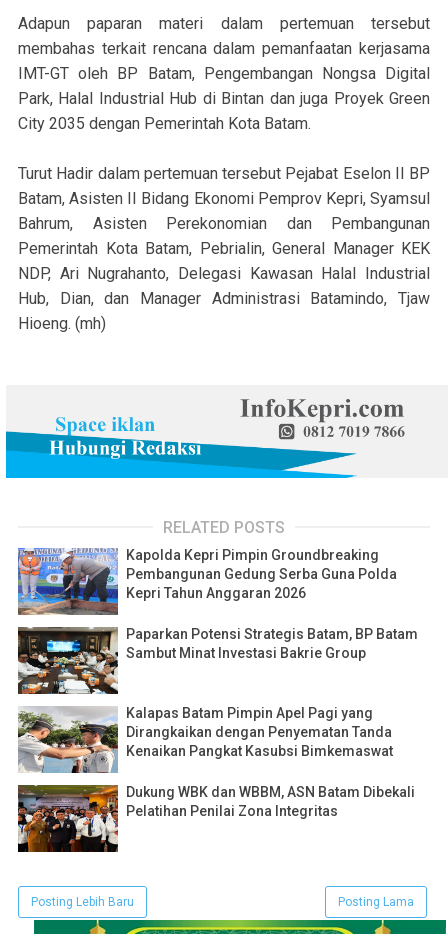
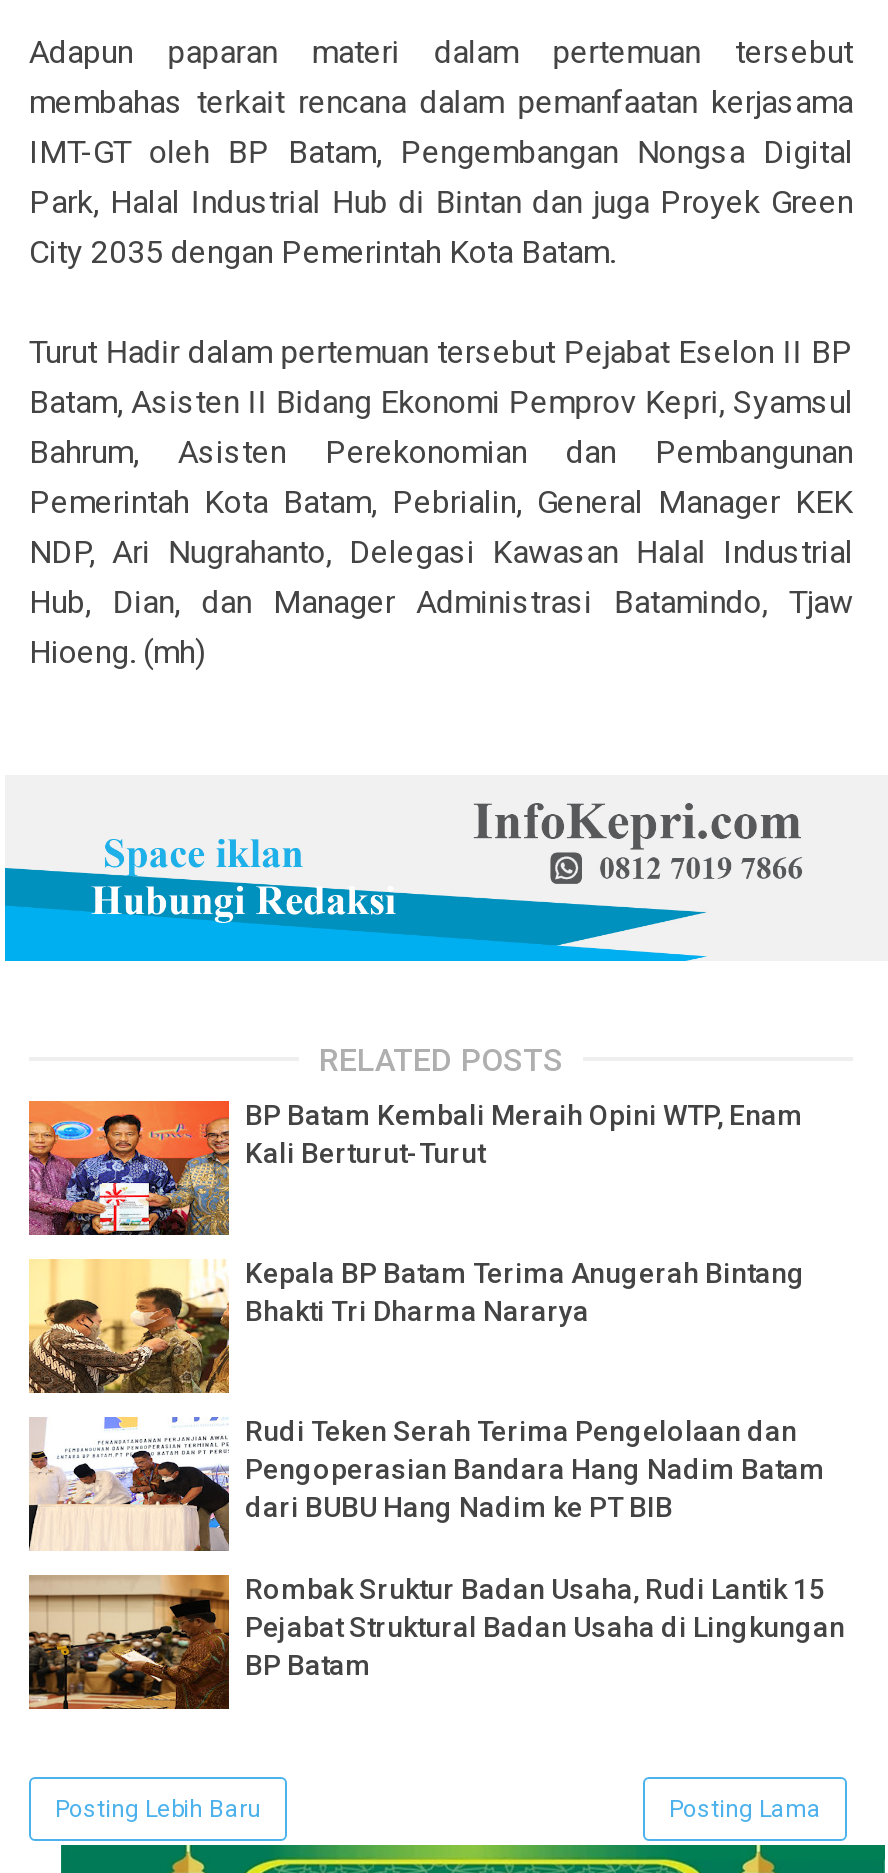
- [image]
- Kapolda Kepri Pimpin Groundbreaking
- Pembangunan Gedung Serba Guna Polda
- Kepri Tahun Anggaran 2026
+ [image]
+ BP Batam Kembali Meraih Opini WTP, Enam
+ Kali Berturut-Turut

- [image]
- Paparkan Potensi Strategis Batam, BP Batam
- Sambut Minat Investasi Bakrie Group
+ [image]
+ Kepala BP Batam Terima Anugerah Bintang
+ Bhakti Tri Dharma Nararya

- [image]
- Kalapas Batam Pimpin Apel Pagi yang
- Dirangkaikan dengan Penyematan Tanda
- Kenaikan Pangkat Kasubsi Bimkemaswat
+ [image]
+ Rudi Teken Serah Terima Pengelolaan dan
+ Pengoperasian Bandara Hang Nadim Batam
+ dari BUBU Hang Nadim ke PT BIB

- [image]
- Dukung WBK dan WBBM, ASN Batam Dibekali
- Pelatihan Penilai Zona Integritas
+ [image]
+ Rombak Sruktur Badan Usaha, Rudi Lantik 15
+ Pejabat Struktural Badan Usaha di Lingkungan
+ BP Batam
